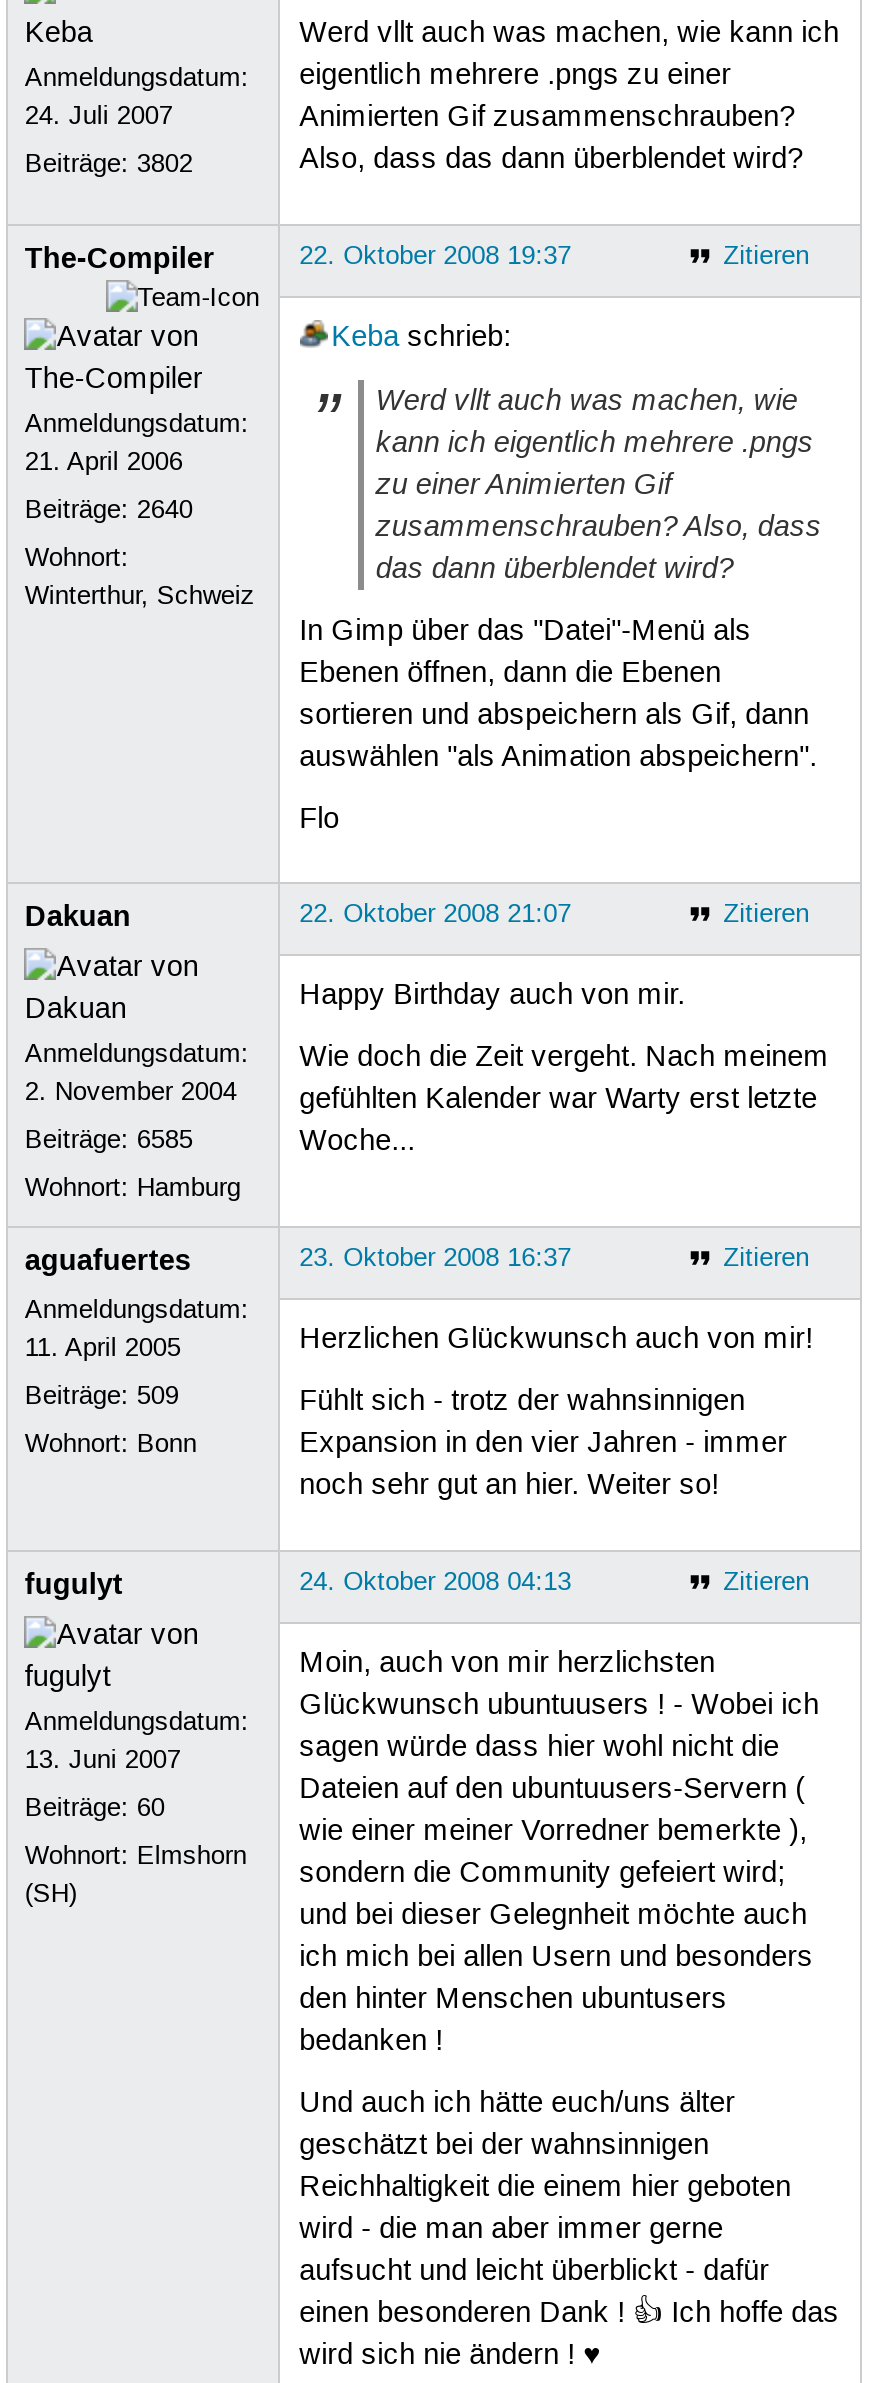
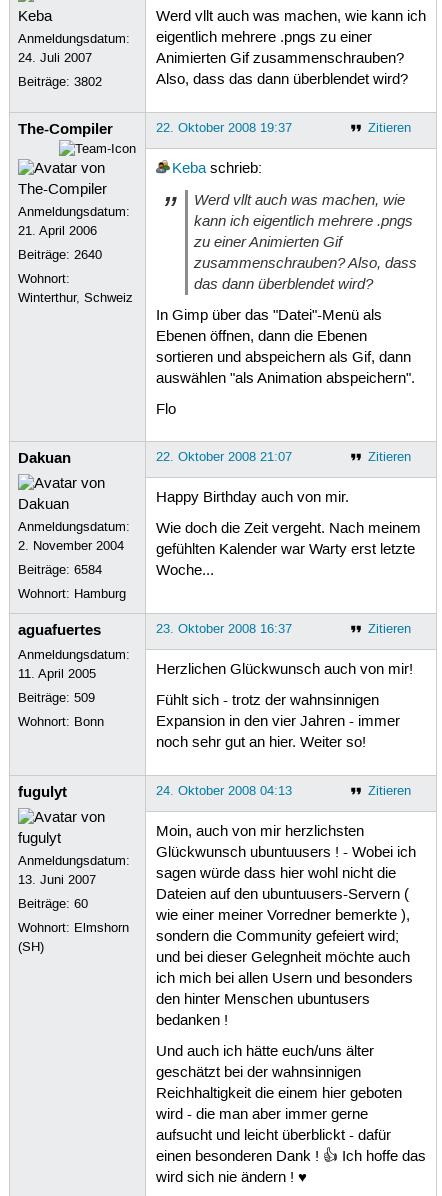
- Beiträge: 6585
+ Beiträge: 6584
